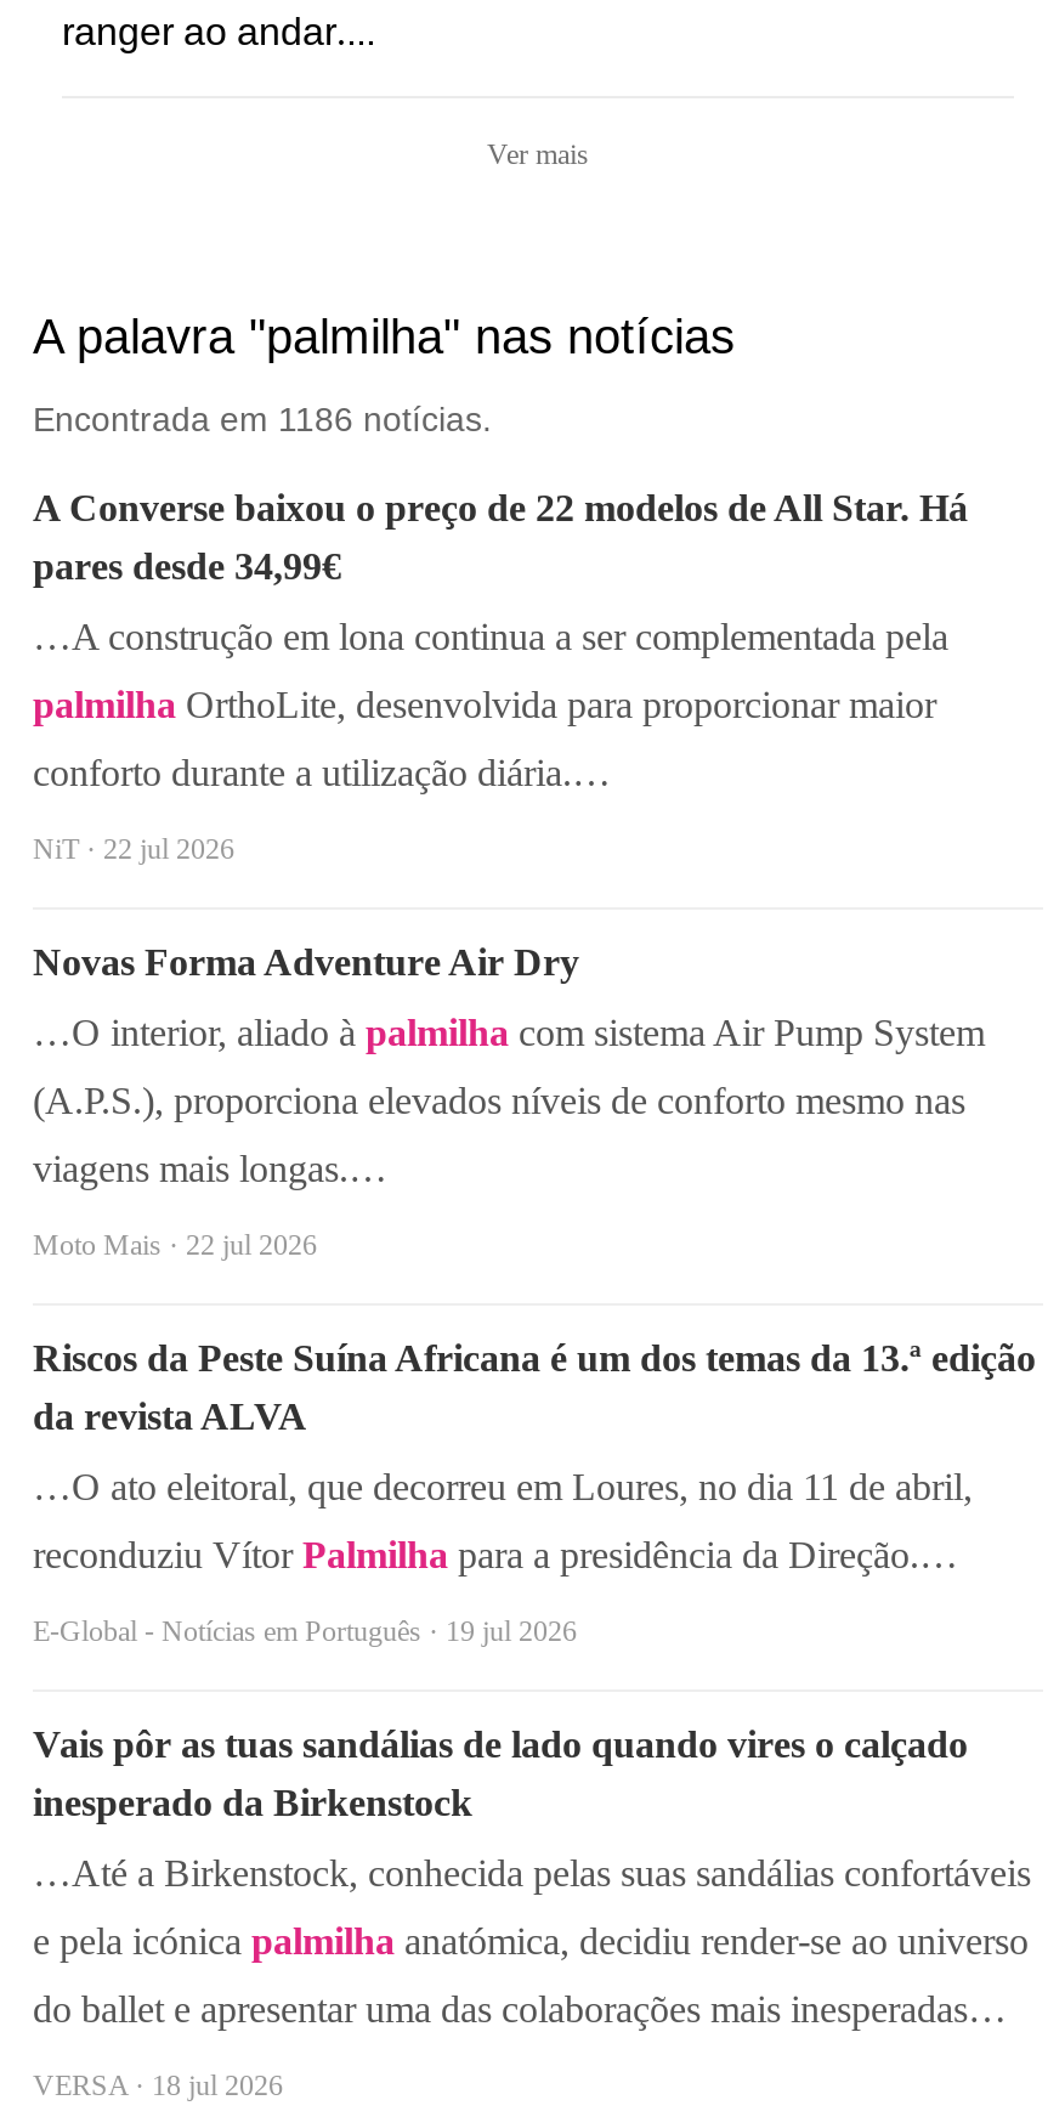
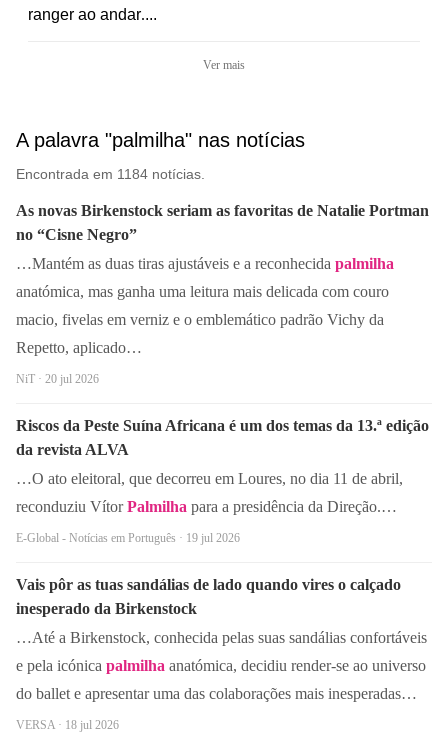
- Encontrada em 1186 notícias.
- A Converse baixou o preço de 22 modelos de All Star. Há
- pares desde 34,99€
- …A construção em lona continua a ser complementada pela
- palmilha OrthoLite, desenvolvida para proporcionar maior
- conforto durante a utilização diária.…
- NiT · 22 jul 2026
- Novas Forma Adventure Air Dry
- …O interior, aliado à palmilha com sistema Air Pump System
- (A.P.S.), proporciona elevados níveis de conforto mesmo nas
- viagens mais longas.…
- Moto Mais · 22 jul 2026
+ Encontrada em 1184 notícias.
+ As novas Birkenstock seriam as favoritas de Natalie Portman
+ no “Cisne Negro”
+ …Mantém as duas tiras ajustáveis e a reconhecida palmilha
+ anatómica, mas ganha uma leitura mais delicada com couro
+ macio, fivelas em verniz e o emblemático padrão Vichy da
+ Repetto, aplicado…
+ NiT · 20 jul 2026
